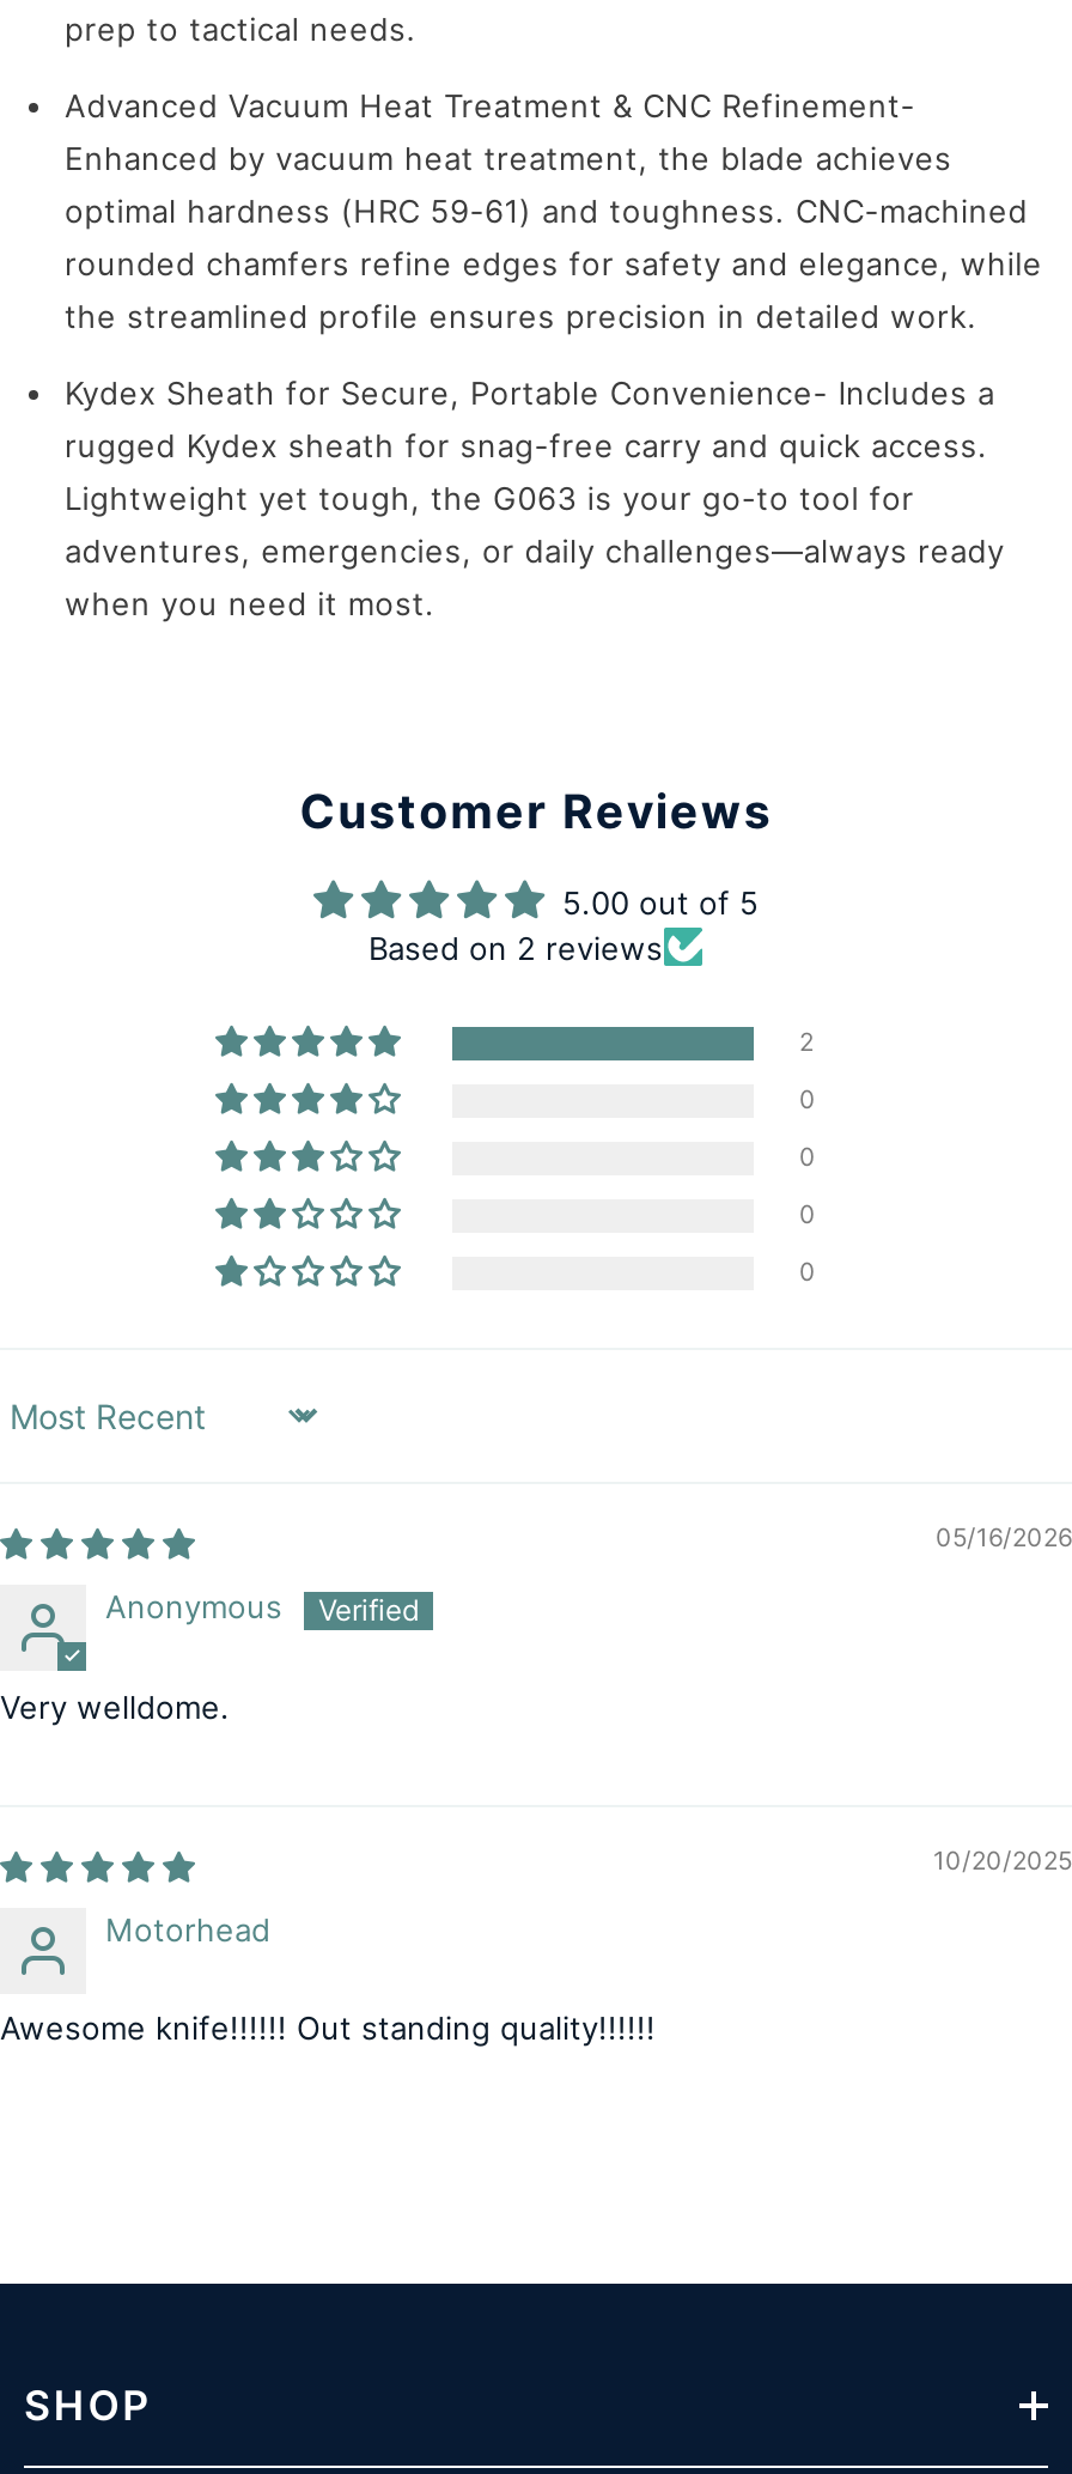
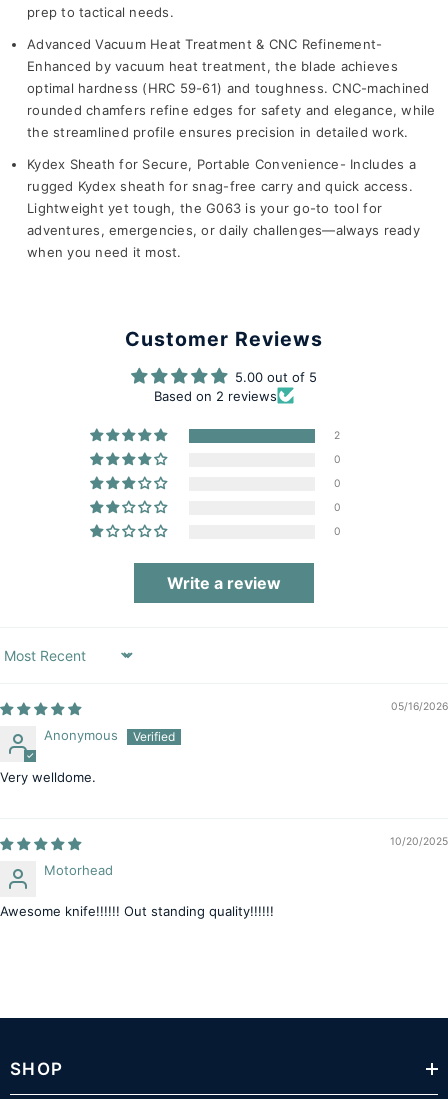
+ Write a review
